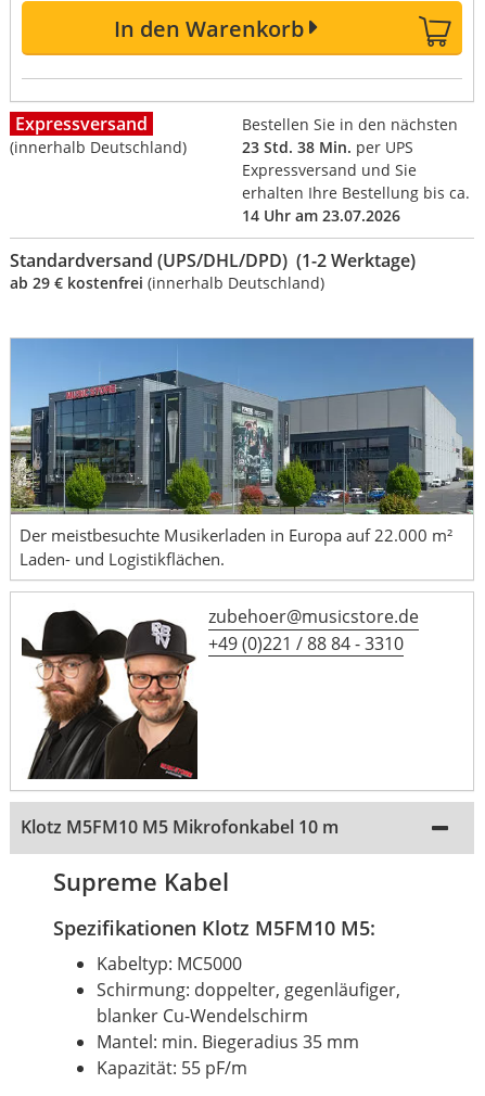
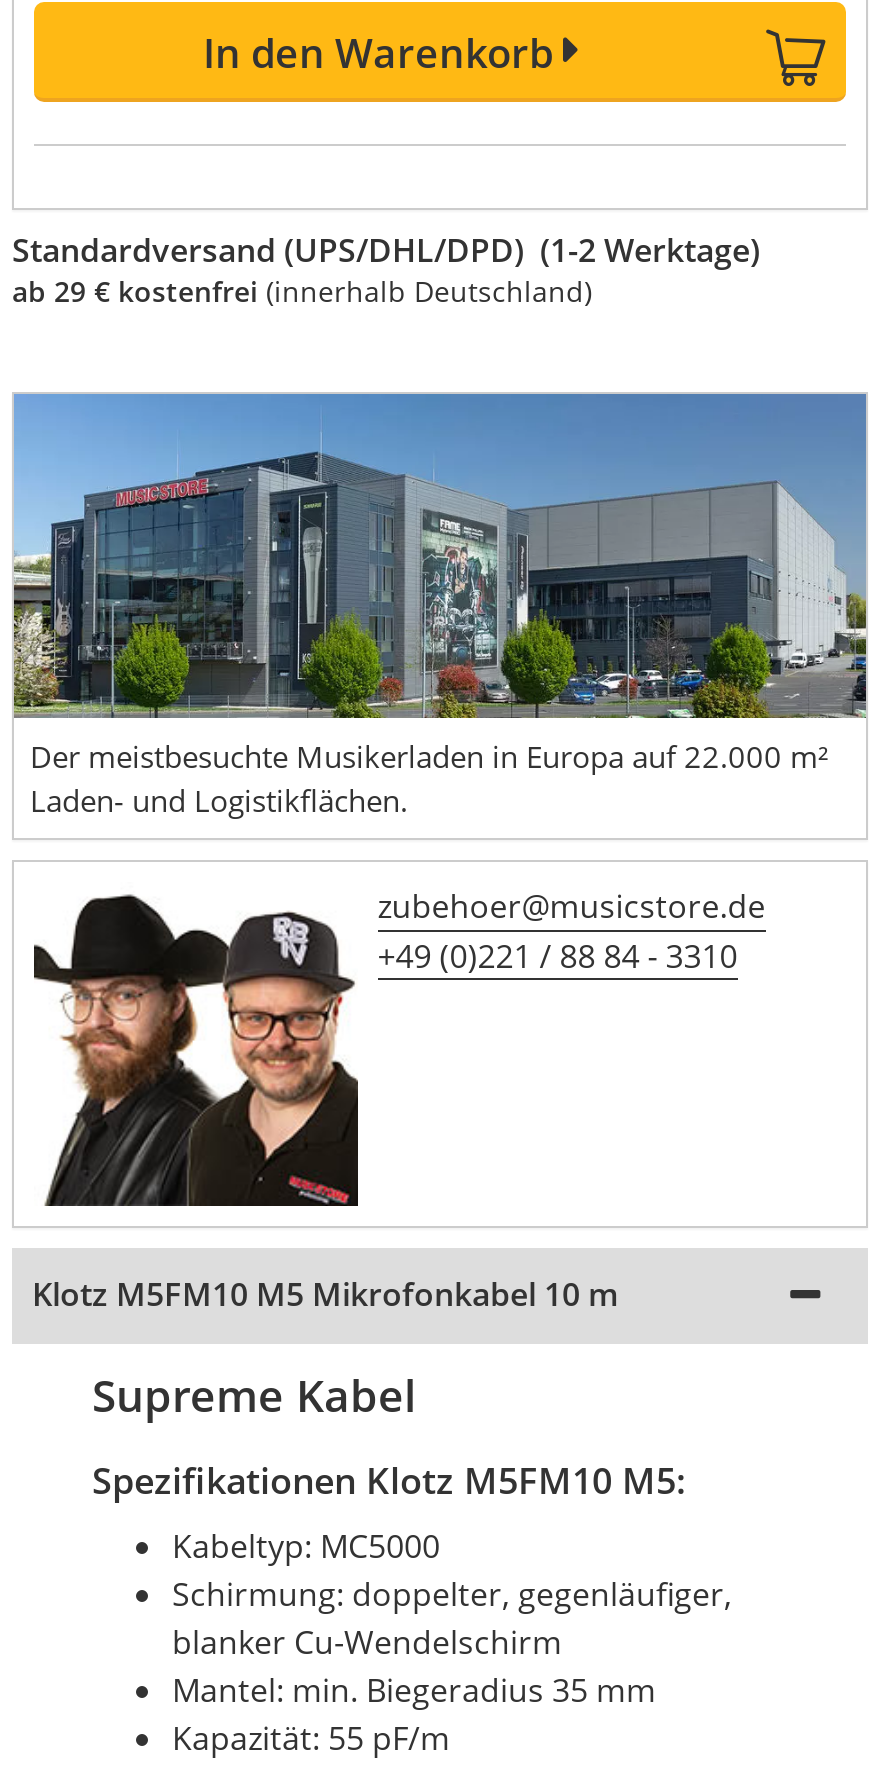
- Expressversand
- (innerhalb Deutschland)

- Bestellen Sie in den nächsten
- 23 Std. 38 Min. per UPS
- Expressversand und Sie
- erhalten Ihre Bestellung bis ca.
- 14 Uhr am 23.07.2026
